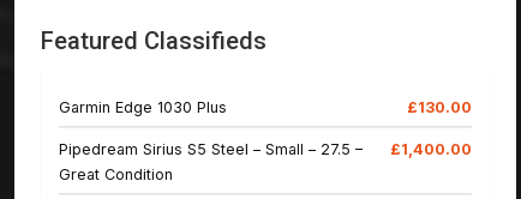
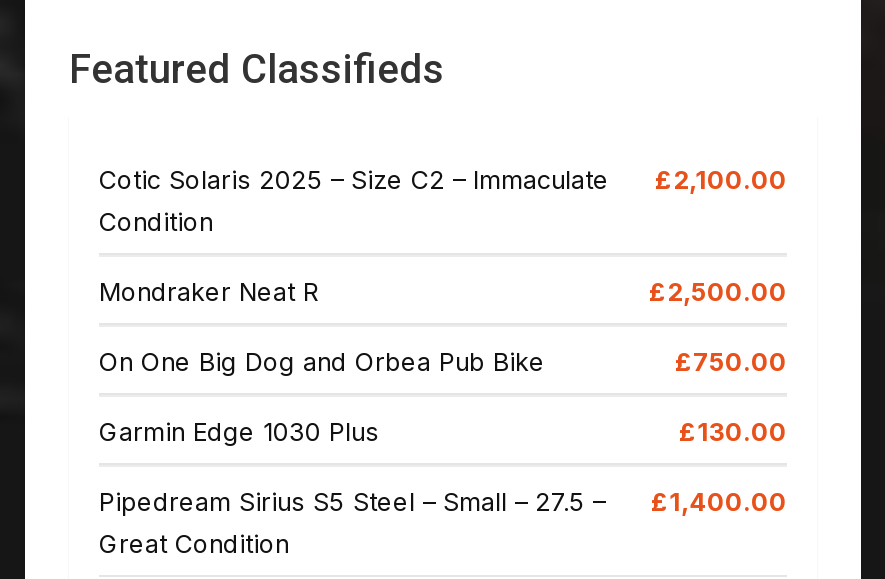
+ Cotic Solaris 2025 – Size C2 – Immaculate
+ Condition

+ Mondraker Neat R
+ £2,500.00
+ On One Big Dog and Orbea Pub Bike
+ £750.00

+ £2,100.00
